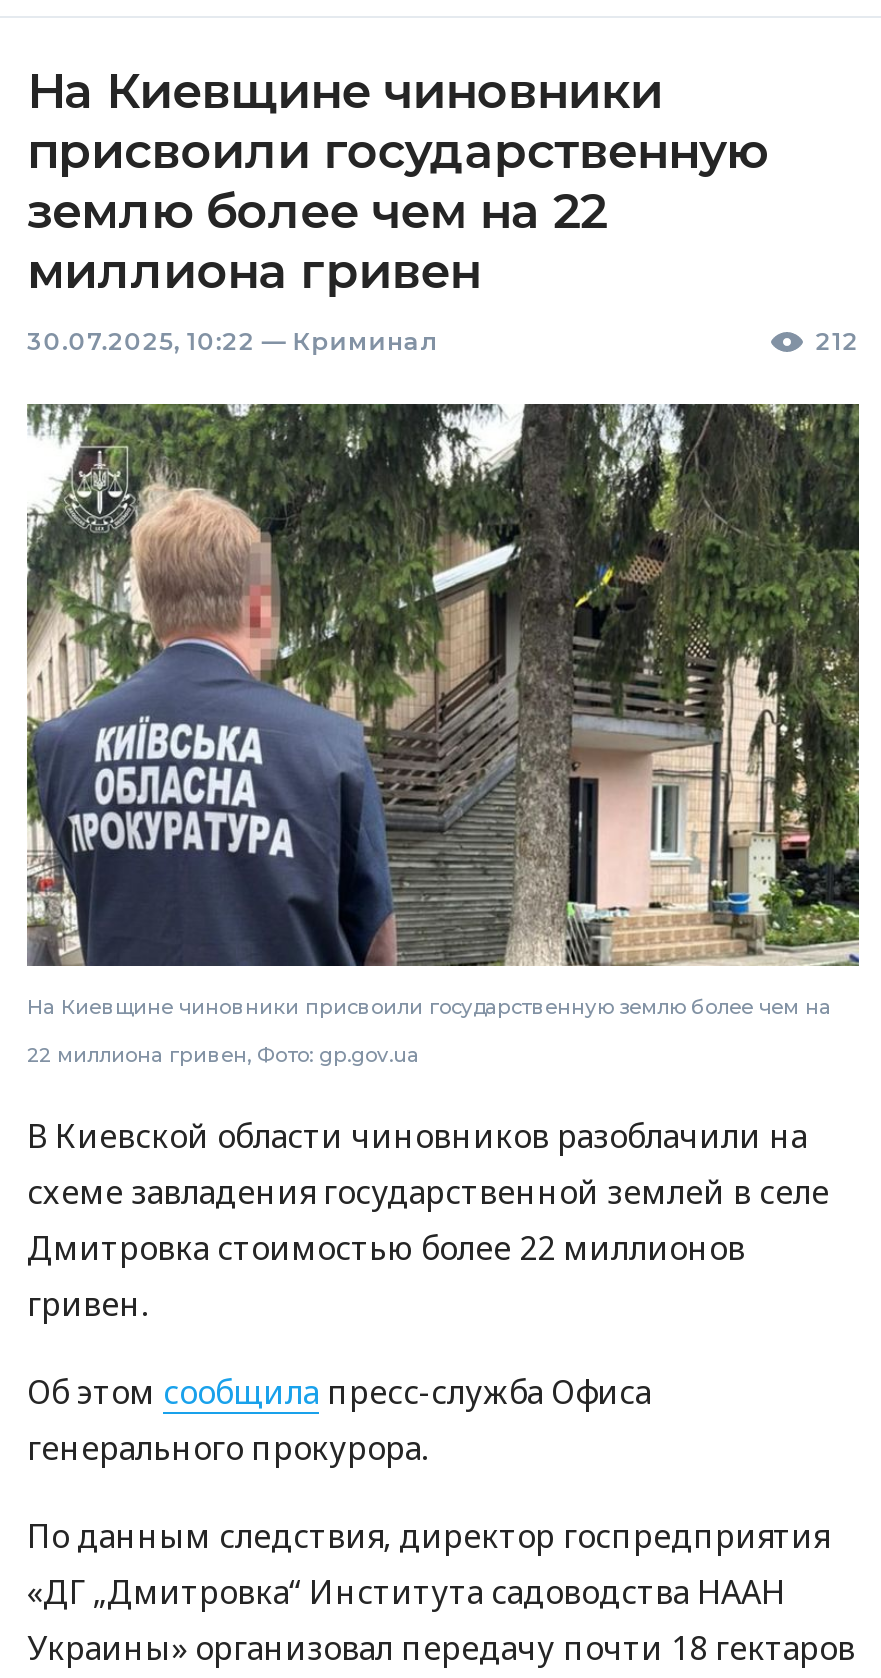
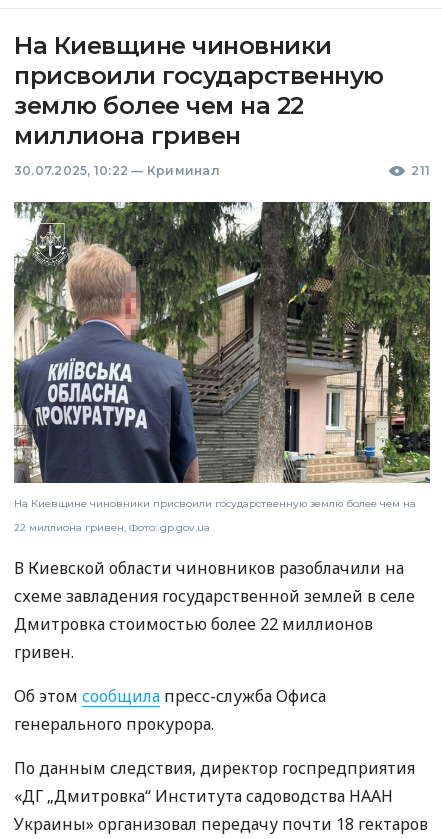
- 212
+ 211
